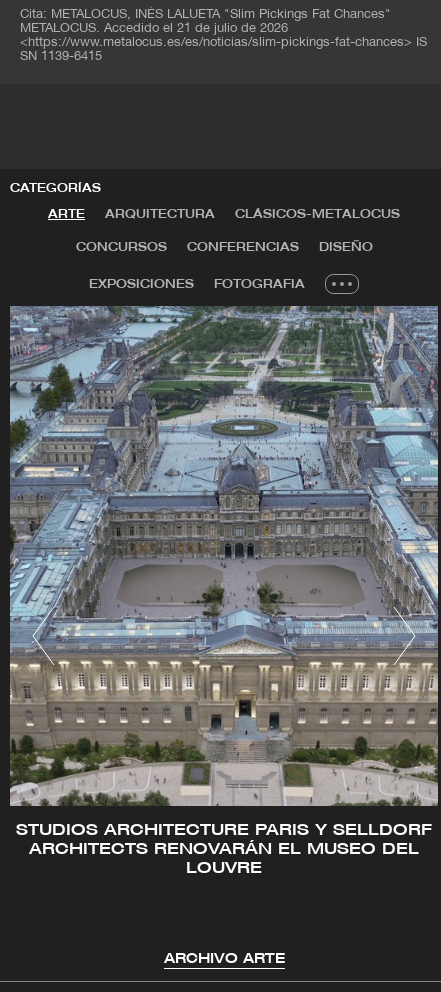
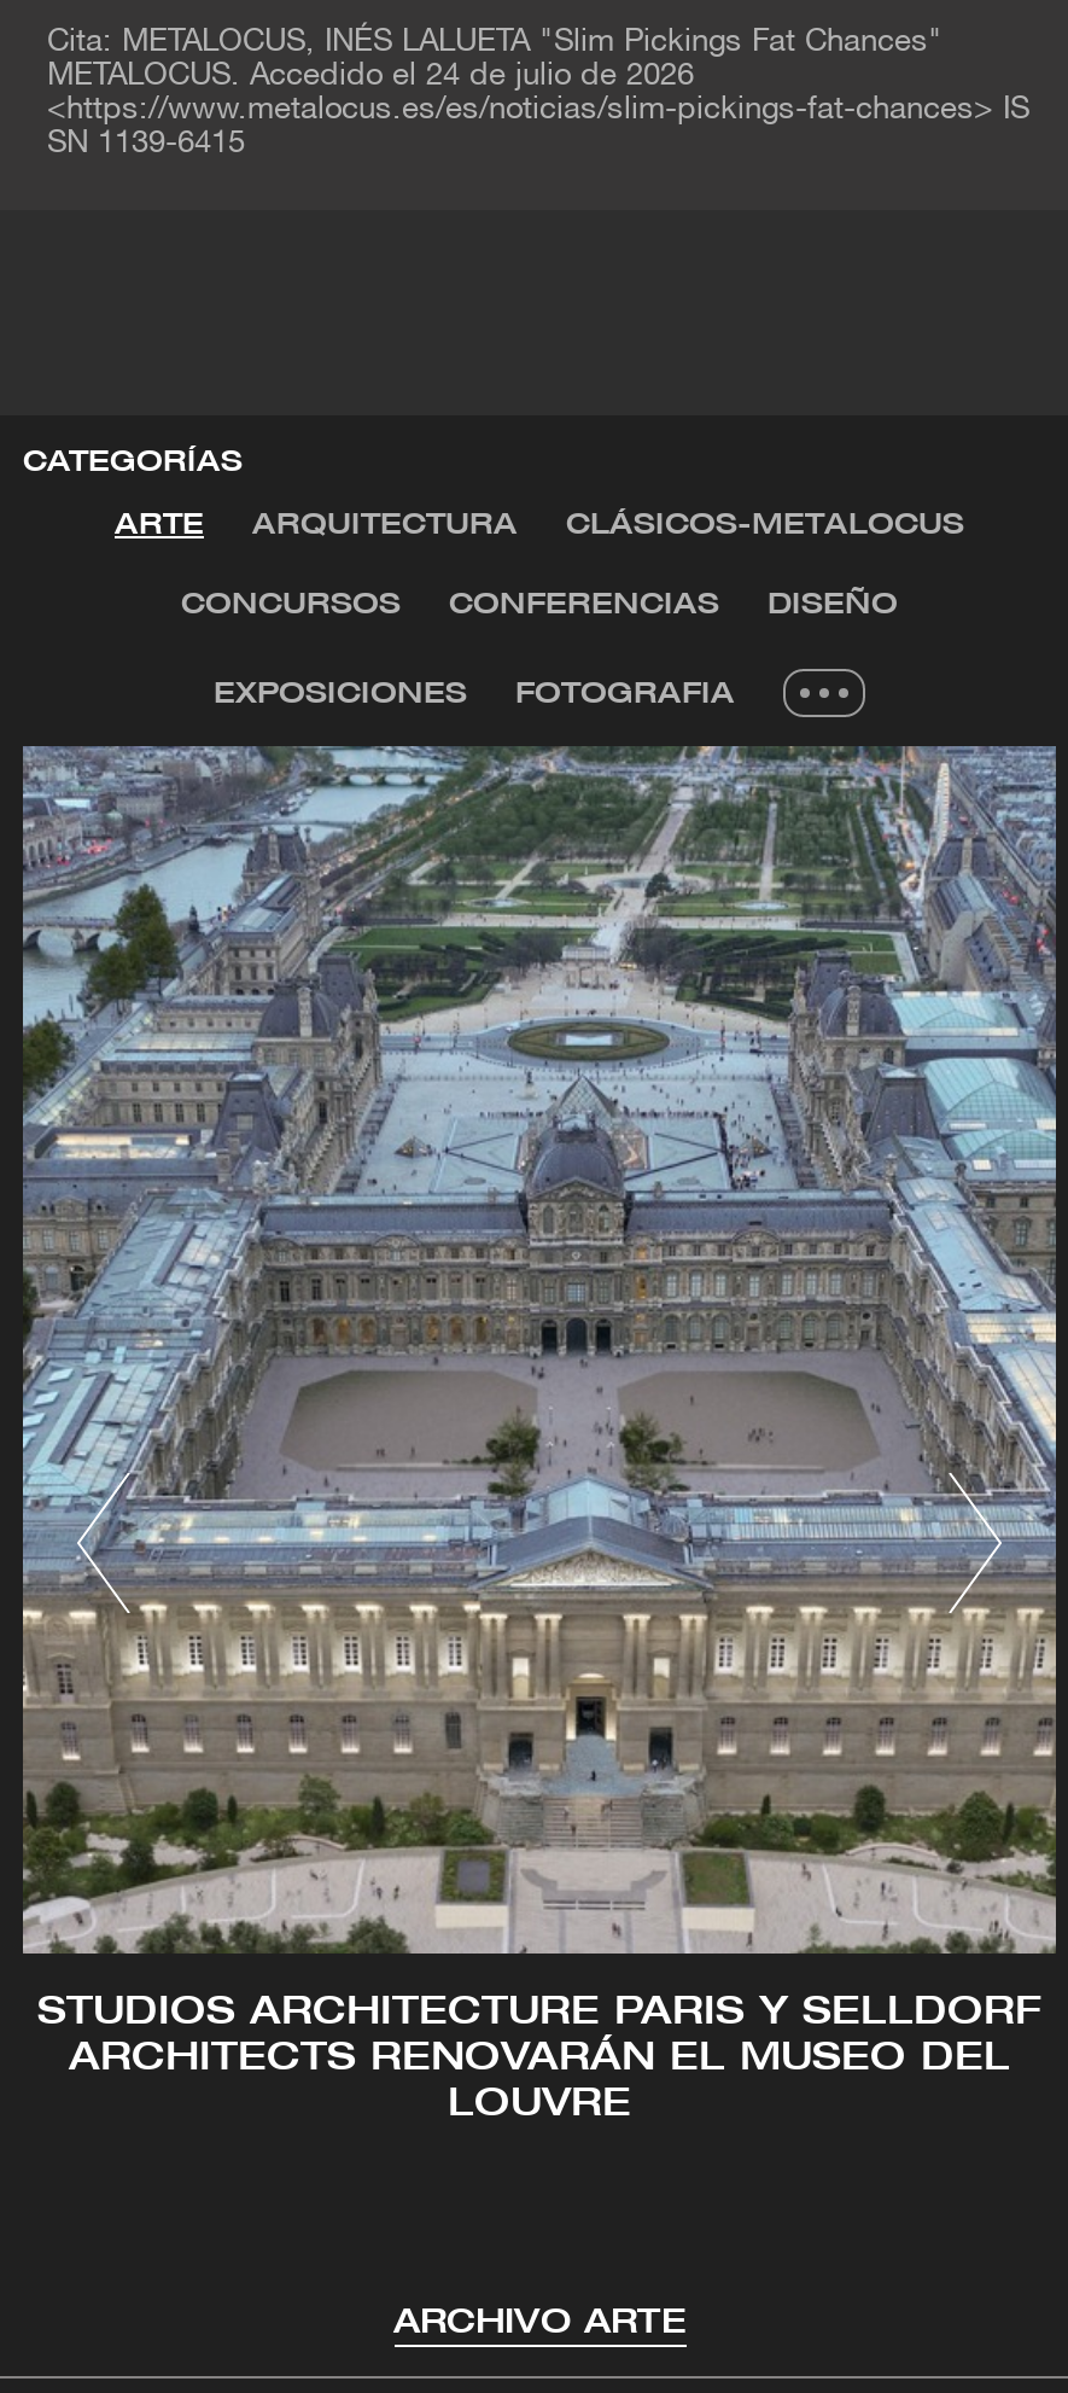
- METALOCUS. Accedido el 21 de julio de 2026
+ METALOCUS. Accedido el 24 de julio de 2026
